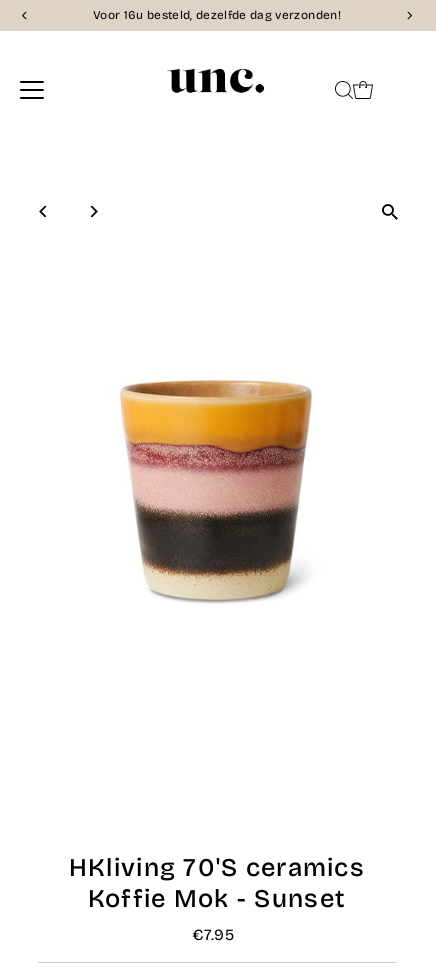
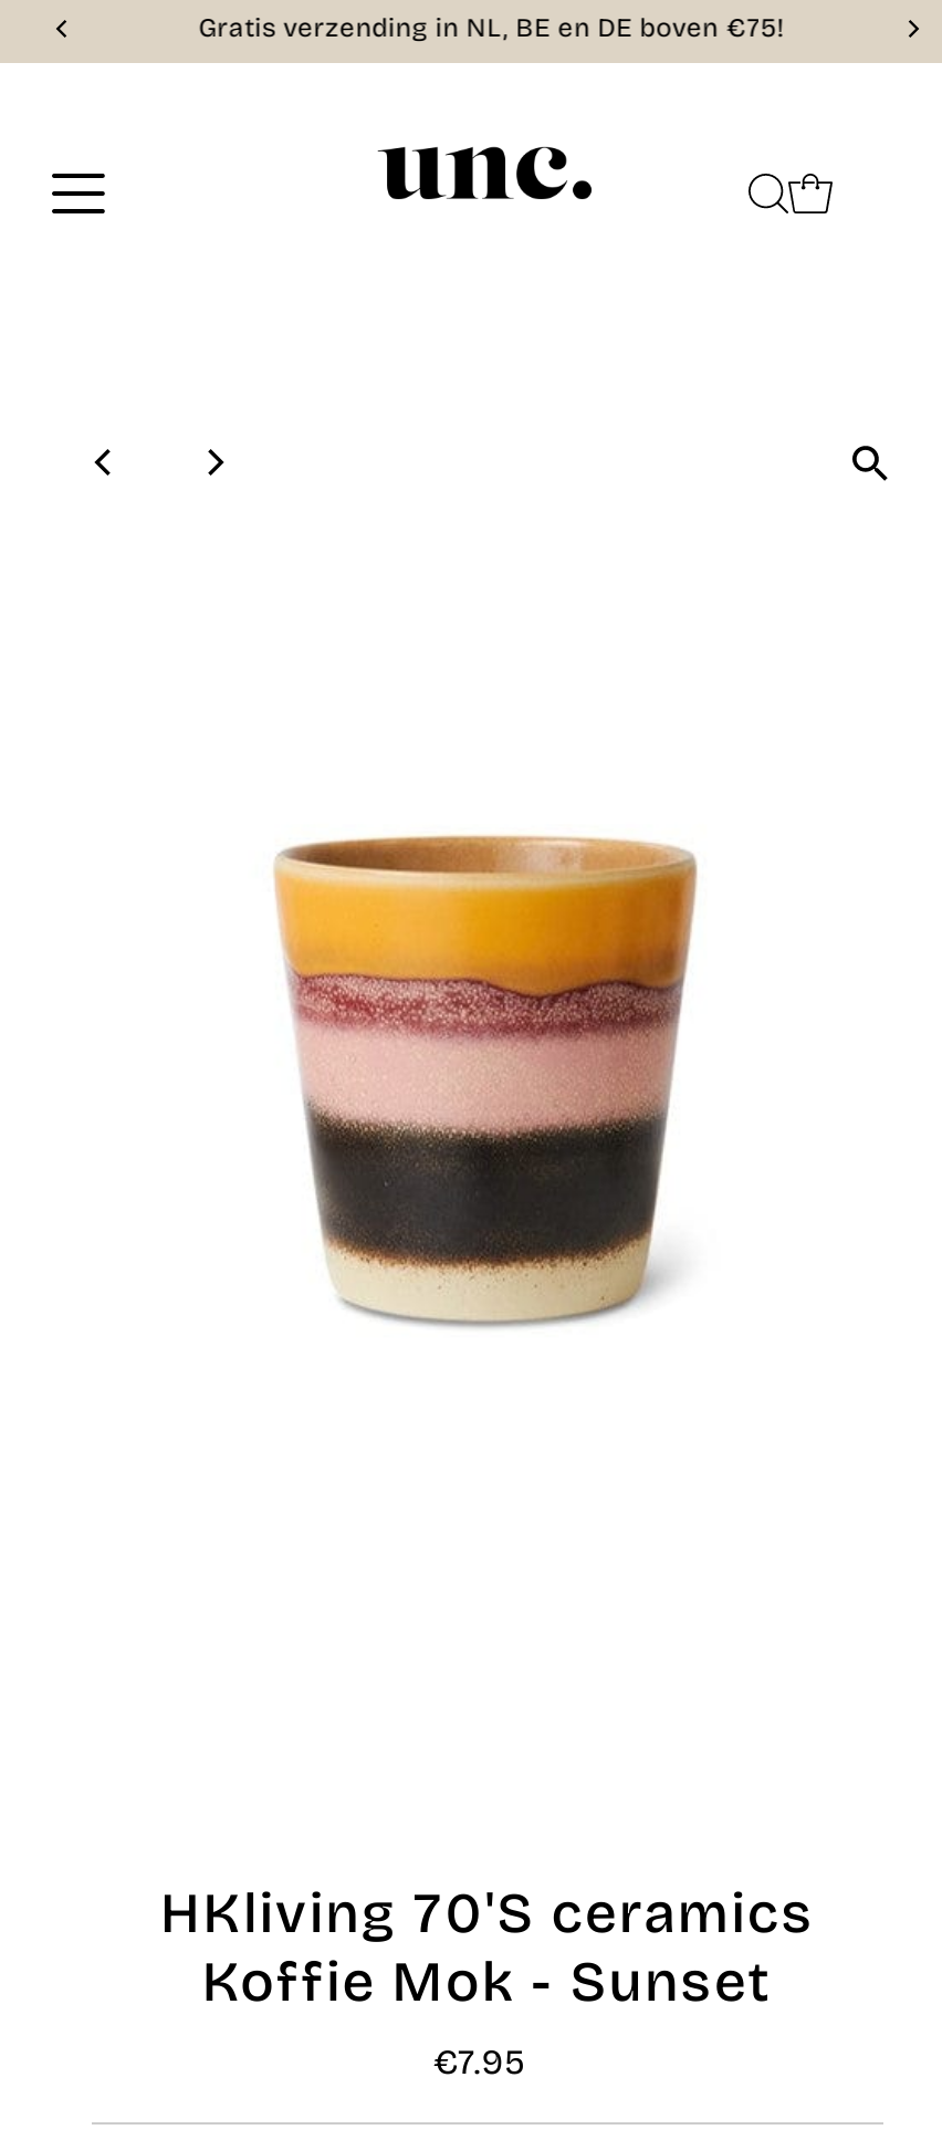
- Voor 16u besteld, dezelfde dag verzonden!
+ Gratis verzending in NL, BE en DE boven €75!
